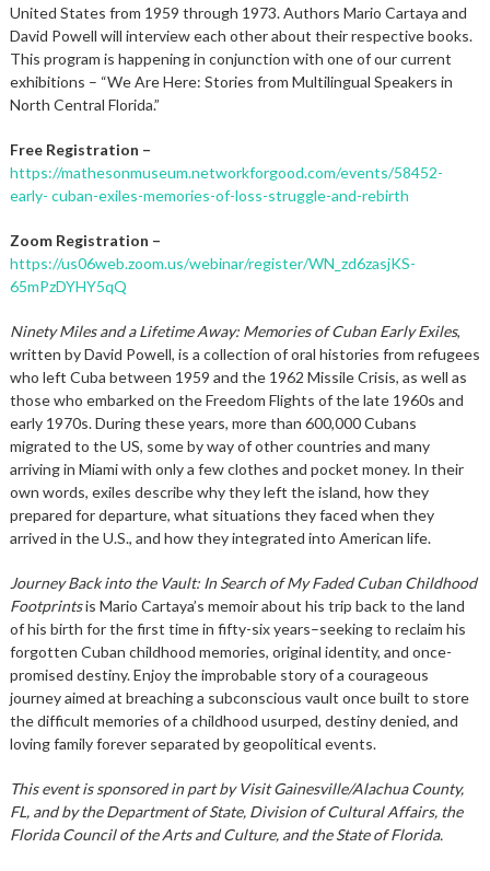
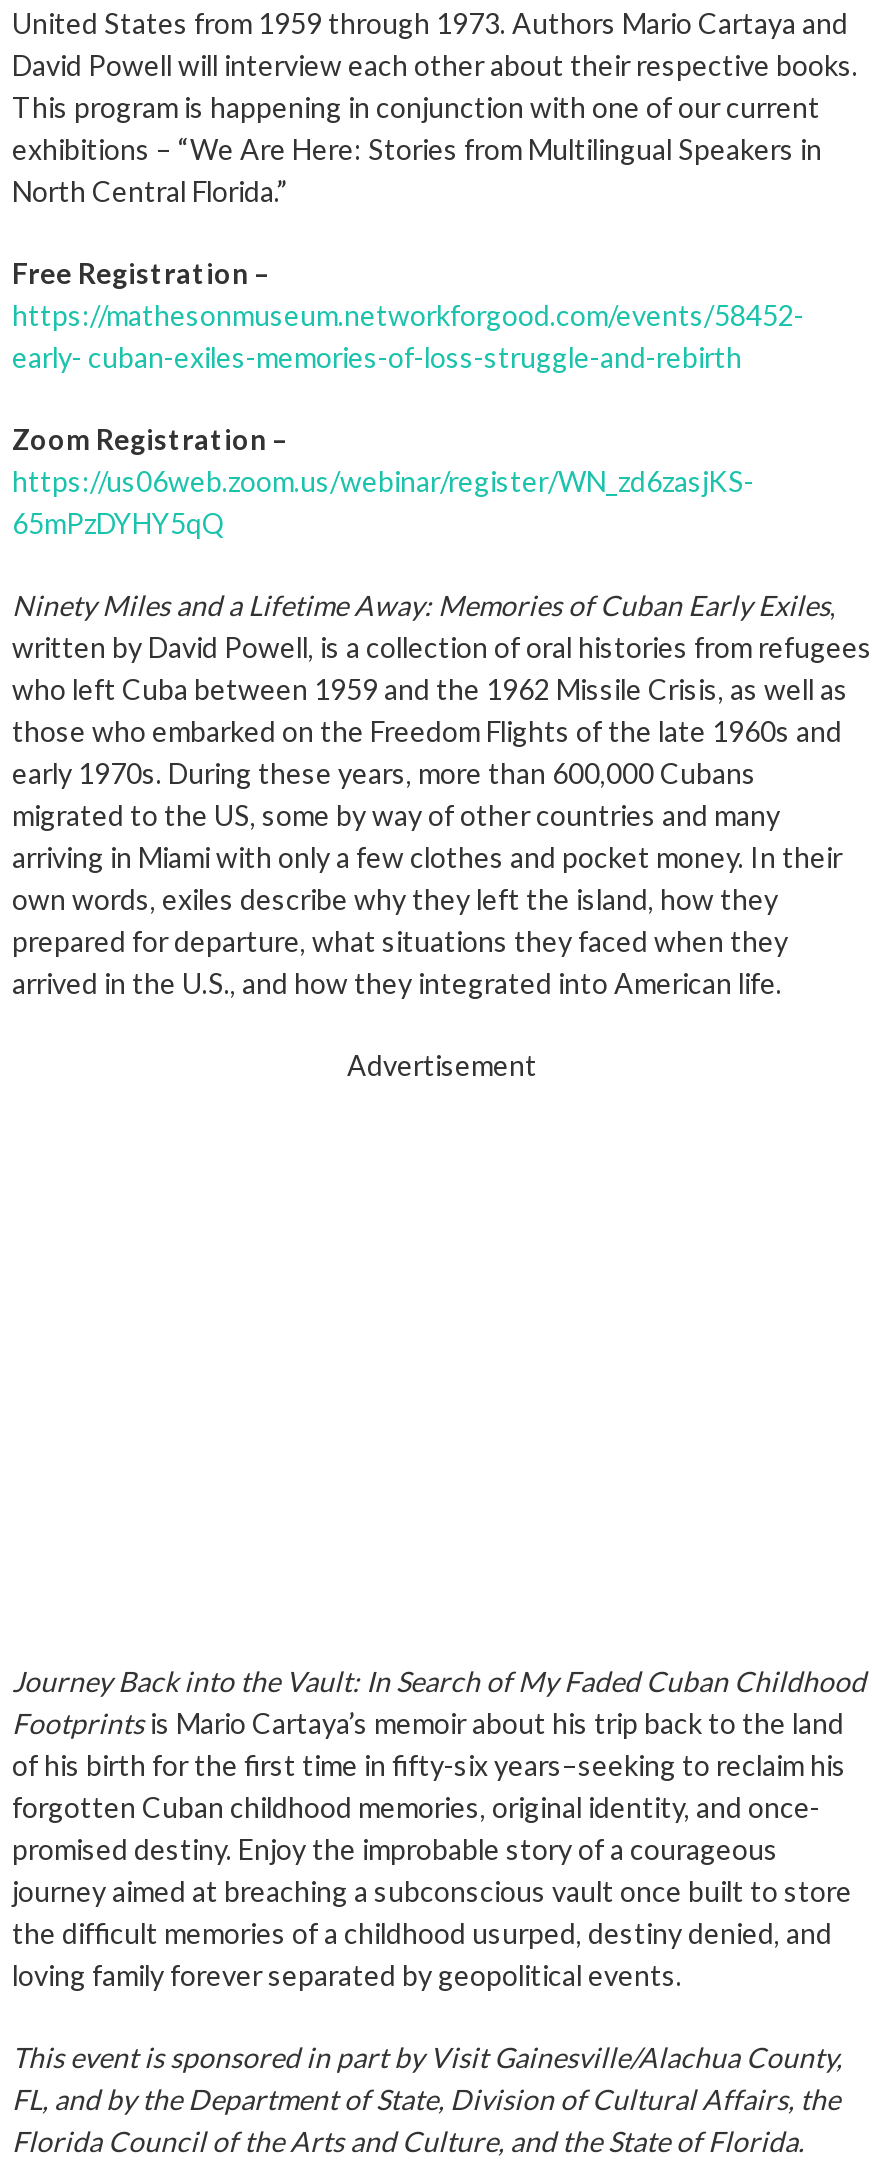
+ Advertisement
